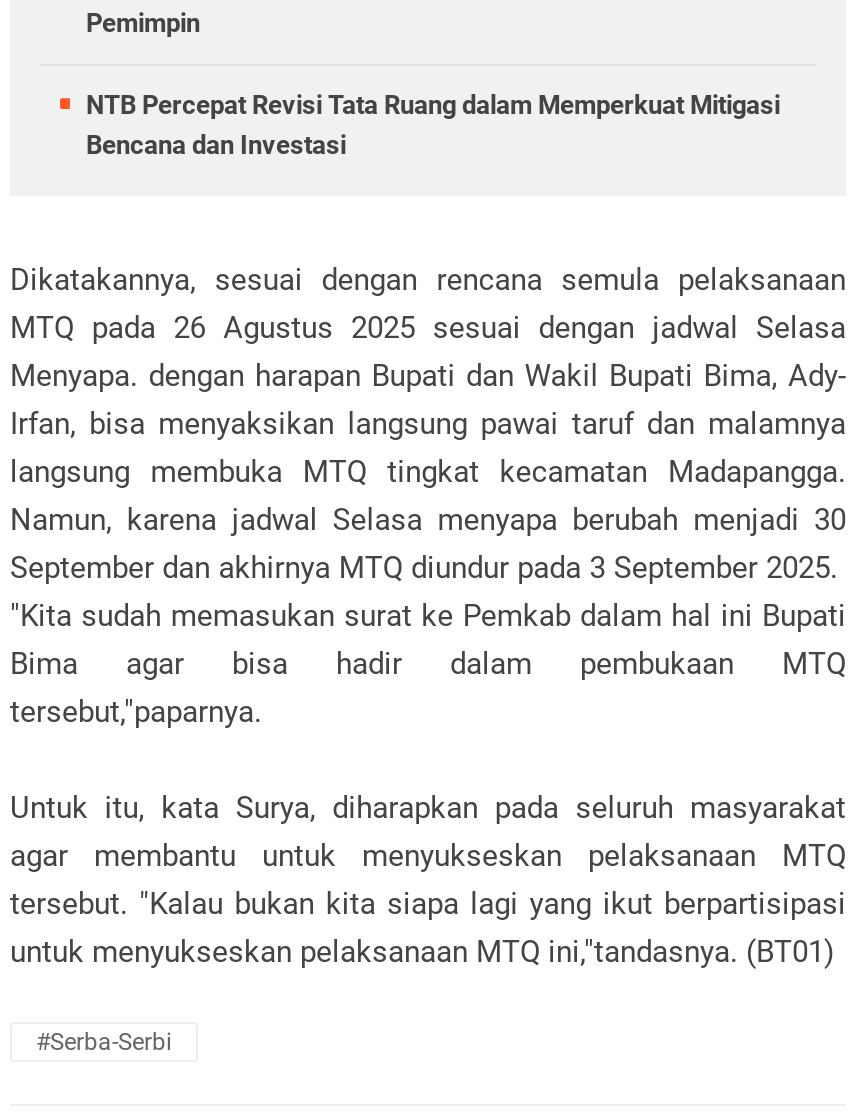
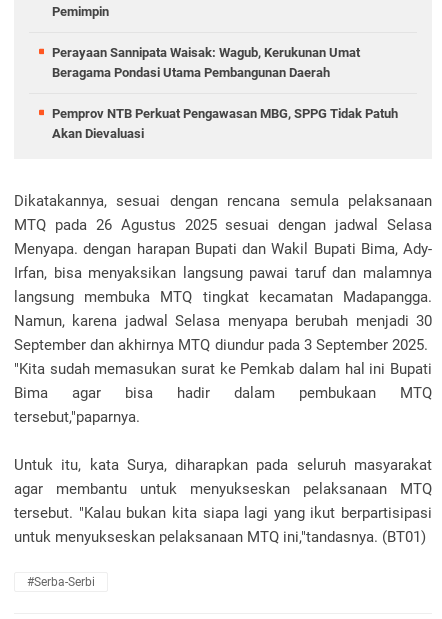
- NTB Percepat Revisi Tata Ruang dalam Memperkuat Mitigasi
- Bencana dan Investasi
+ Perayaan Sannipata Waisak: Wagub, Kerukunan Umat
+ Beragama Pondasi Utama Pembangunan Daerah
+ Pemprov NTB Perkuat Pengawasan MBG, SPPG Tidak Patuh
+ Akan Dievaluasi
